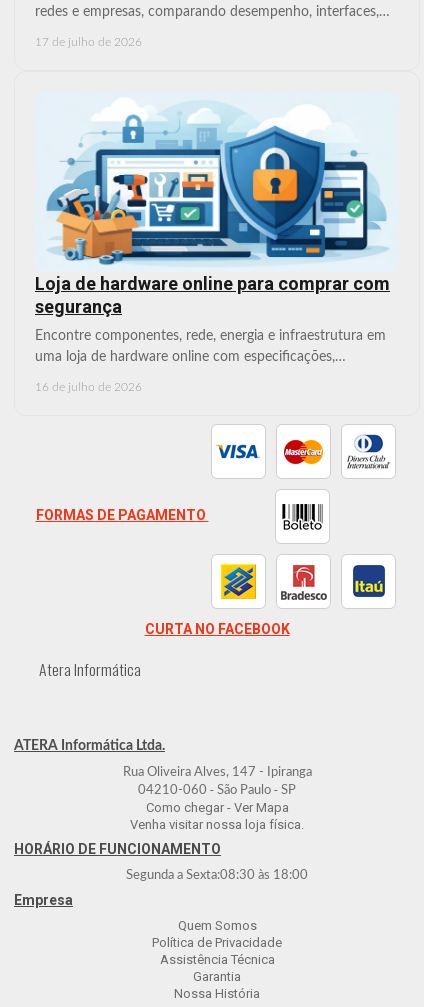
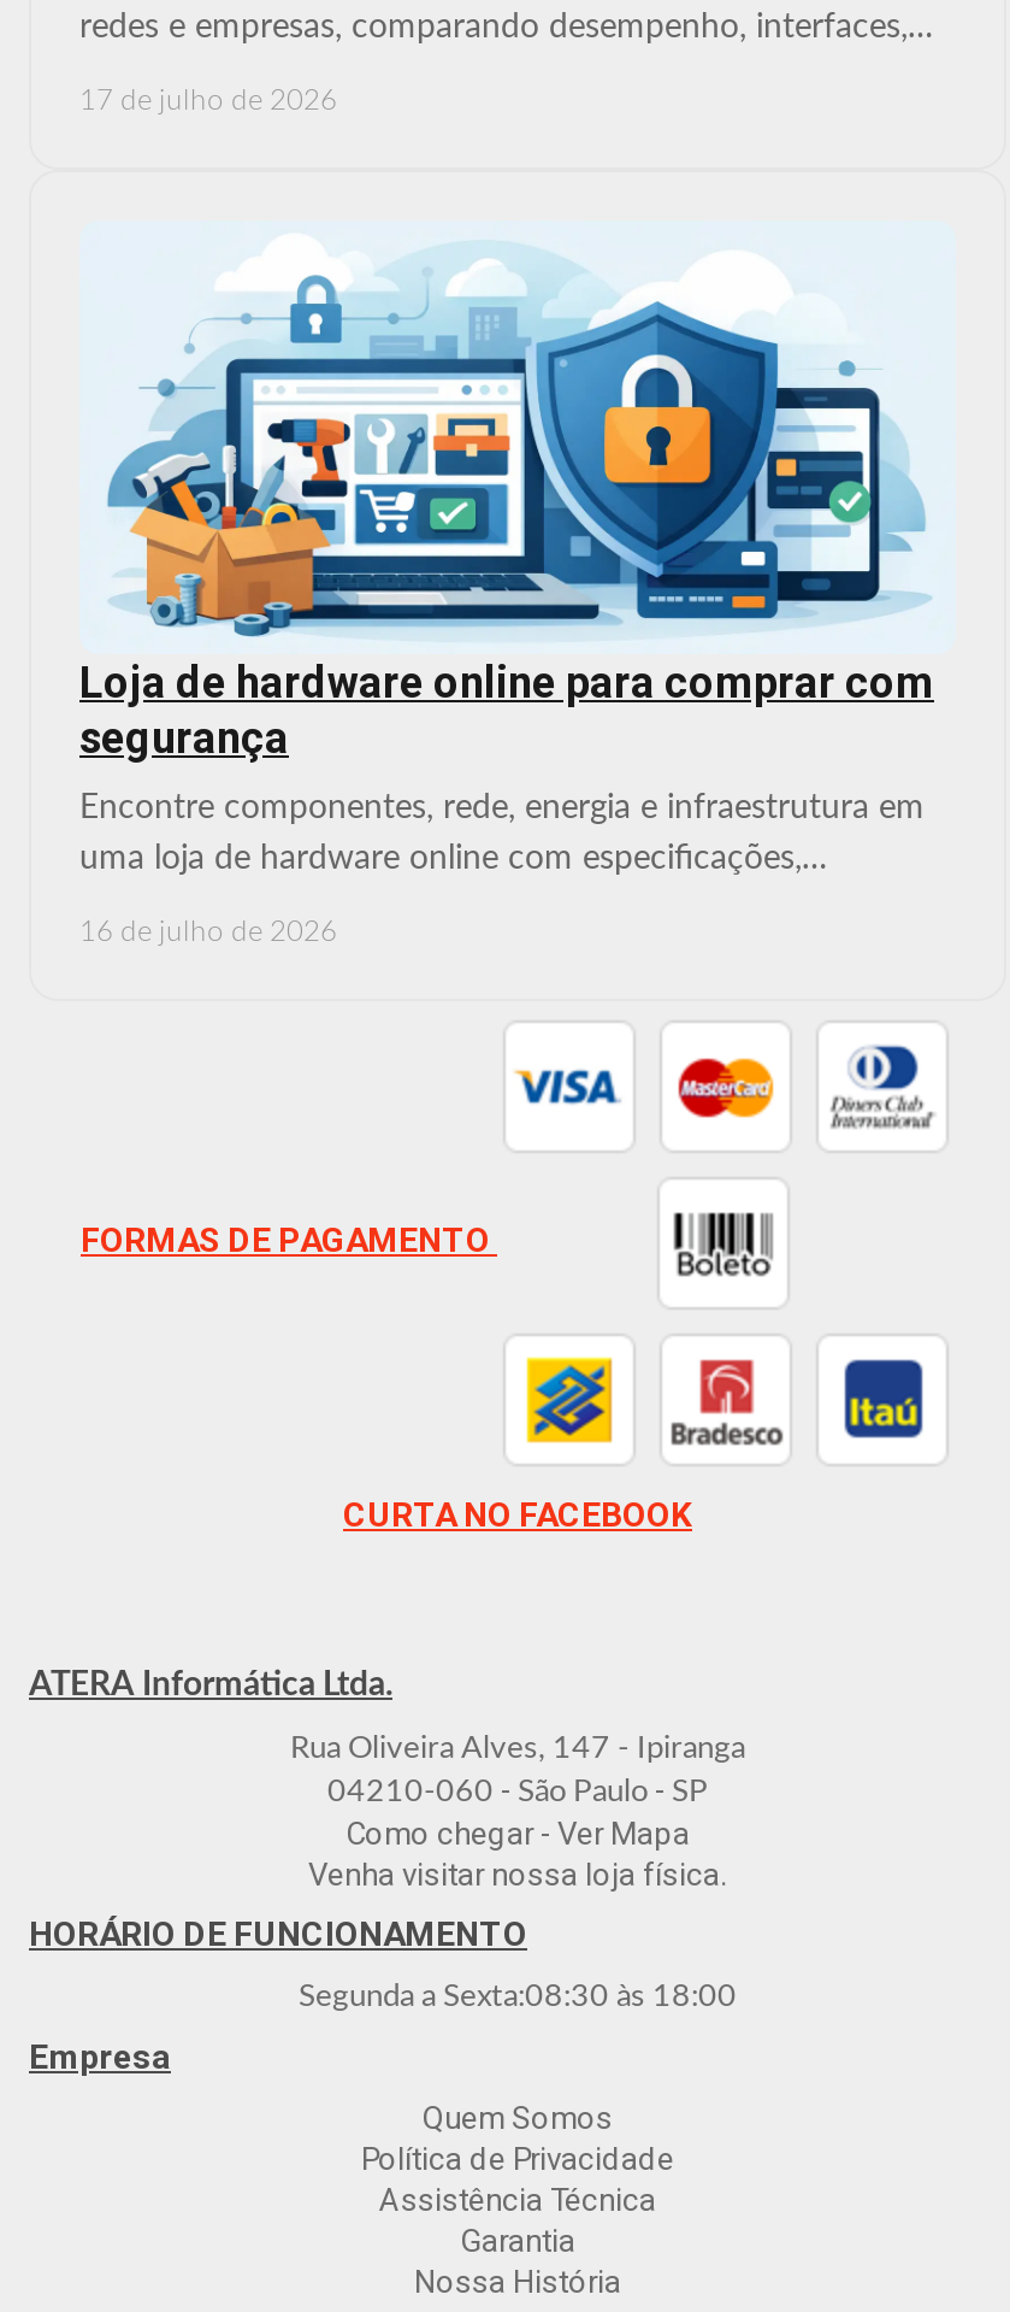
- Atera Informática
